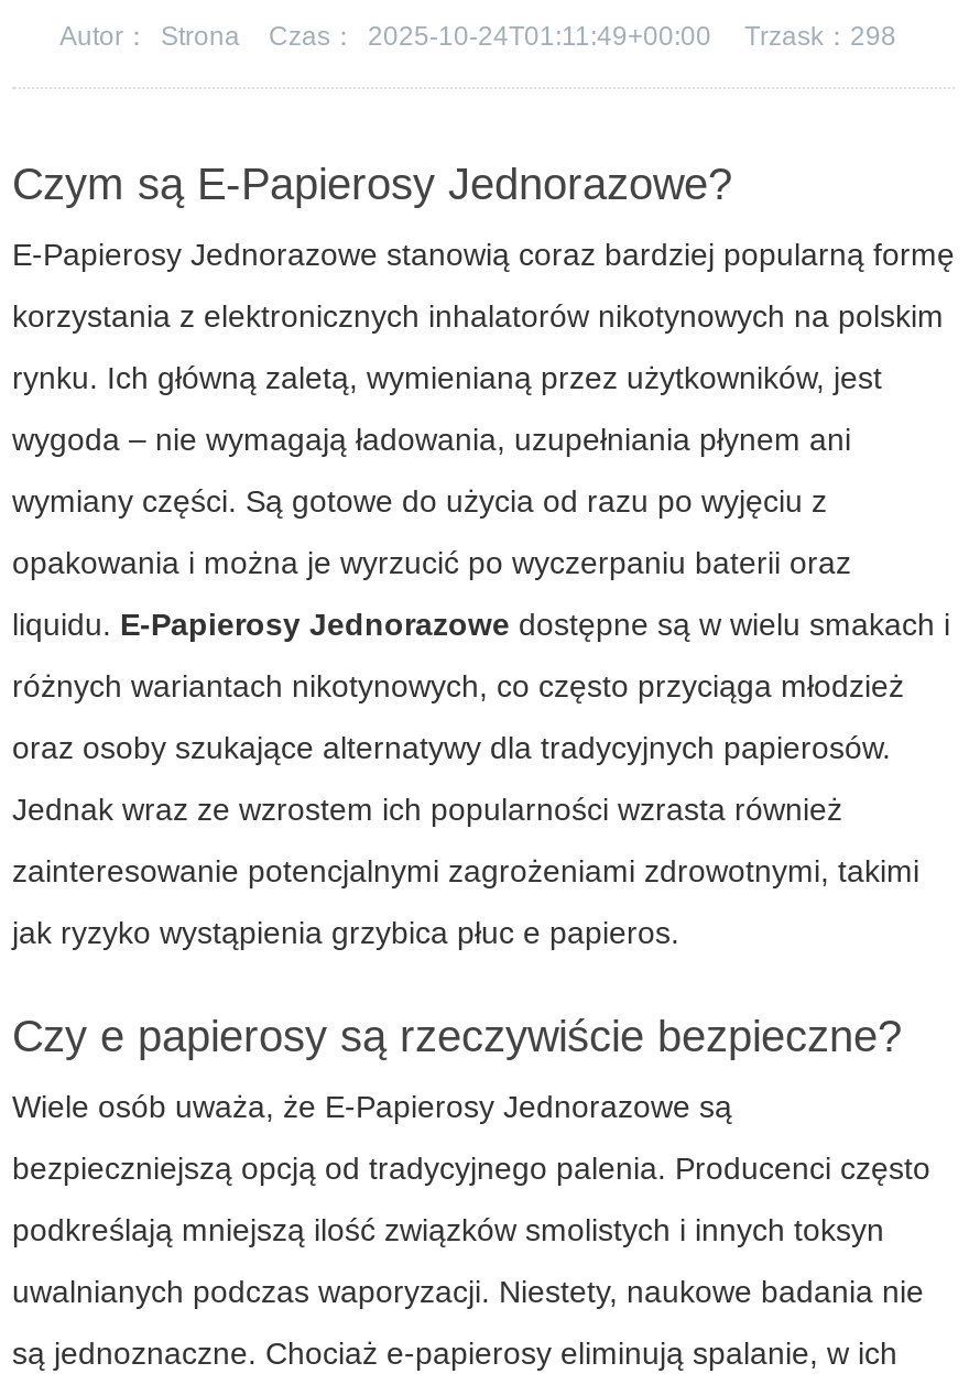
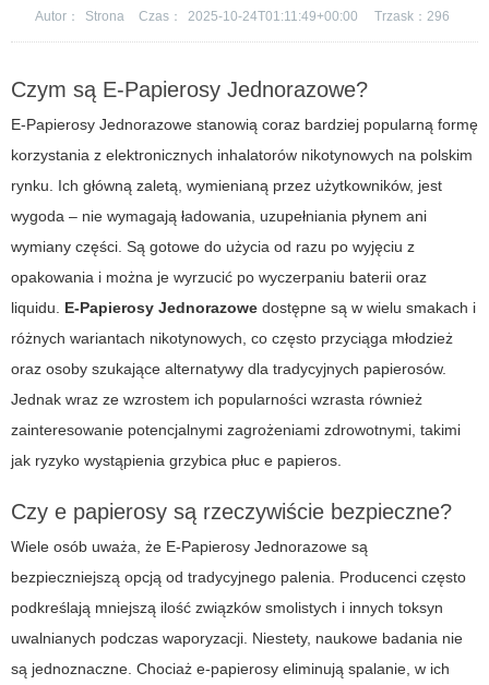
- Autor： Strona Czas： 2025-10-24T01:11:49+00:00 Trzask：298
+ Autor： Strona Czas： 2025-10-24T01:11:49+00:00 Trzask：296
